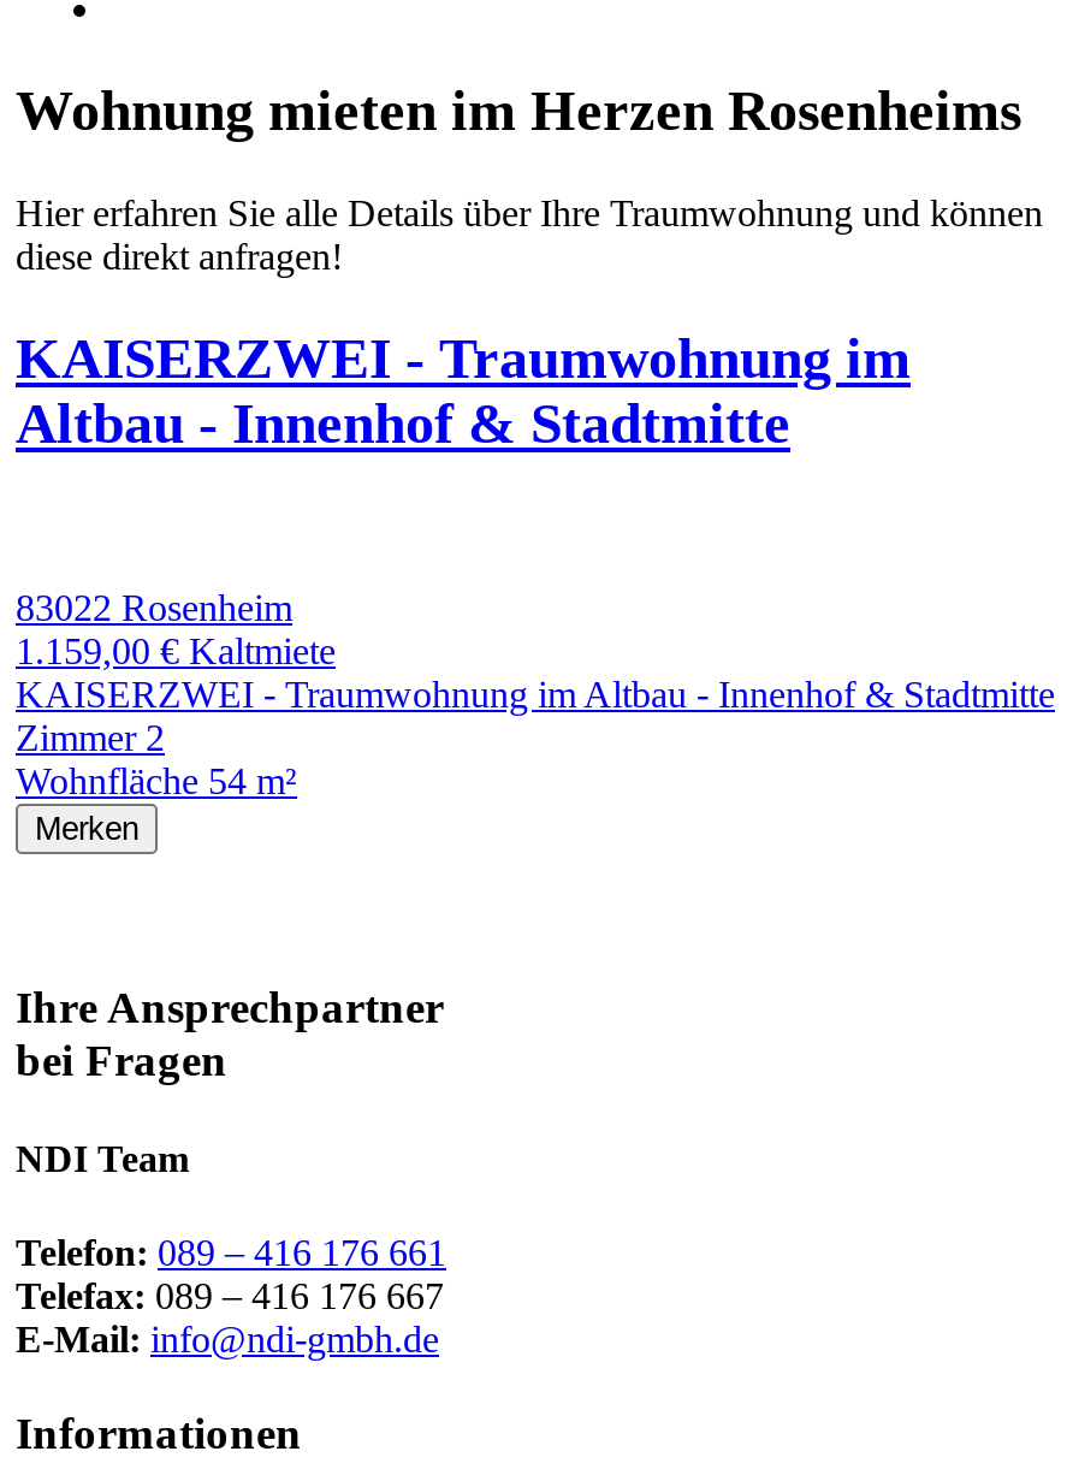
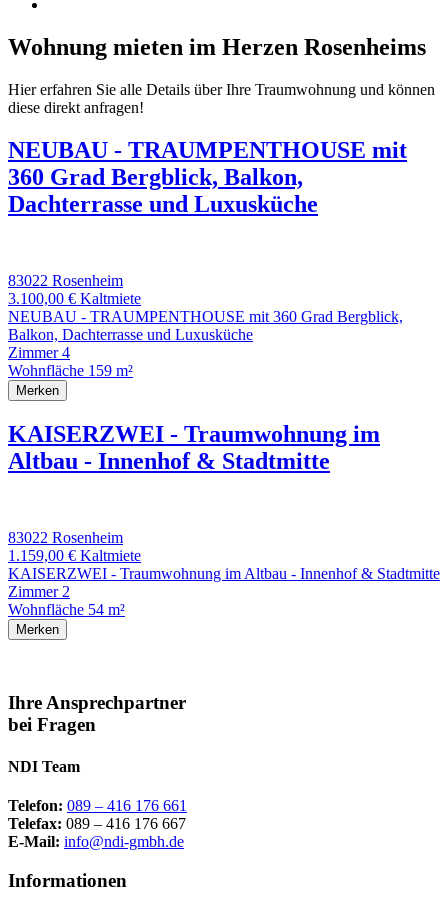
+ NEUBAU - TRAUMPENTHOUSE mit
+ 360 Grad Bergblick, Balkon,
+ Dachterrasse und Luxusküche
+ 83022 Rosenheim
+ 3.100,00 € Kaltmiete
+ NEUBAU - TRAUMPENTHOUSE mit 360 Grad Bergblick,
+ Balkon, Dachterrasse und Luxusküche
+ Zimmer 4
+ Wohnfläche 159 m²
+ Merken
